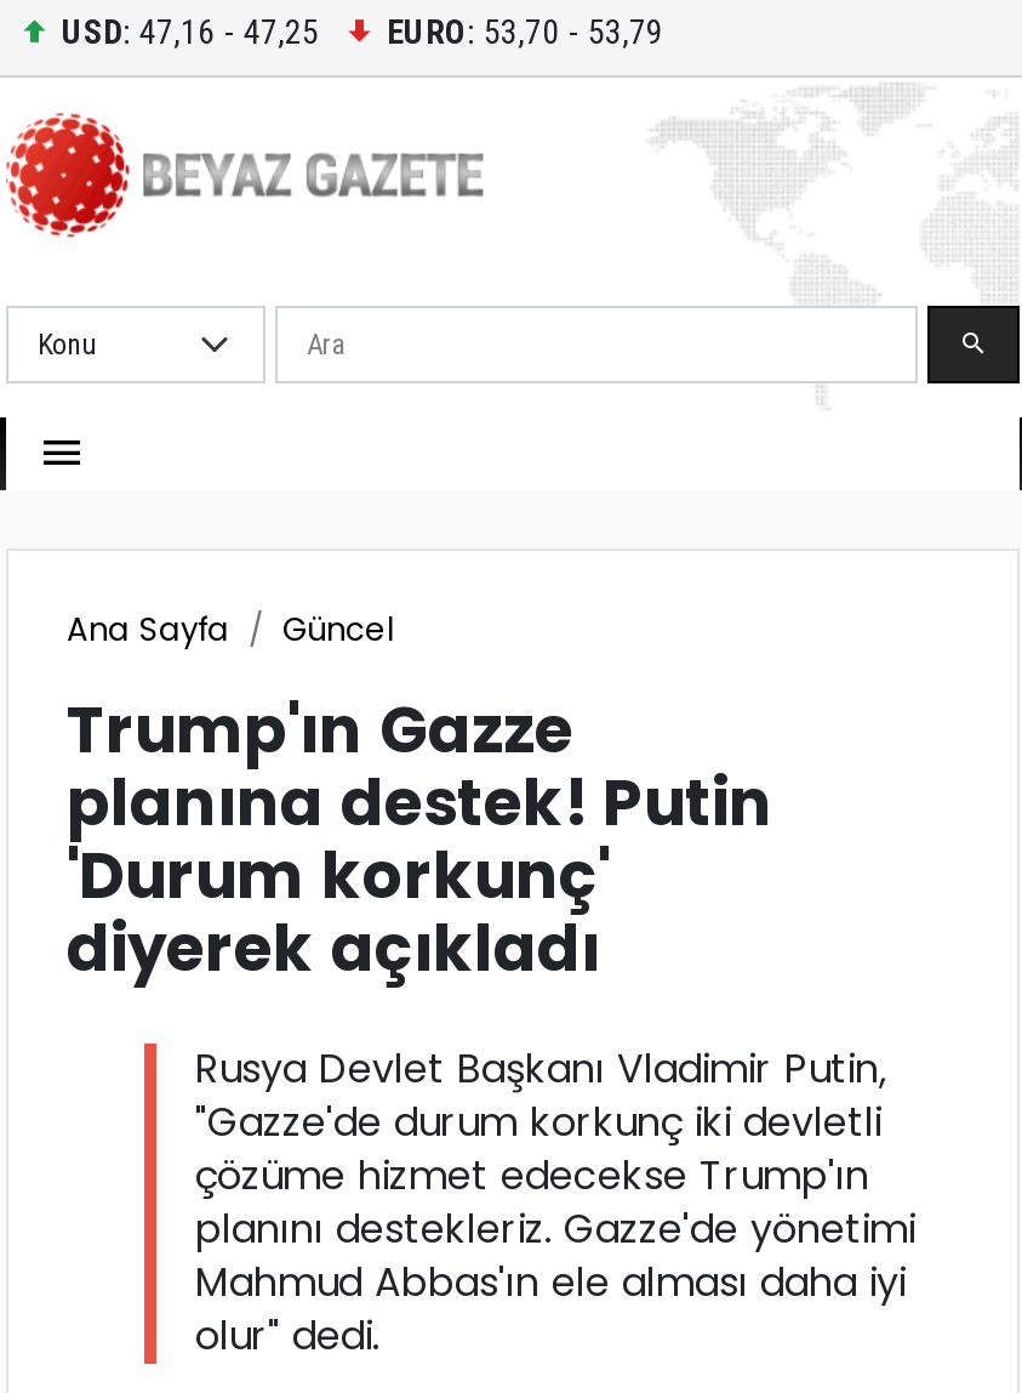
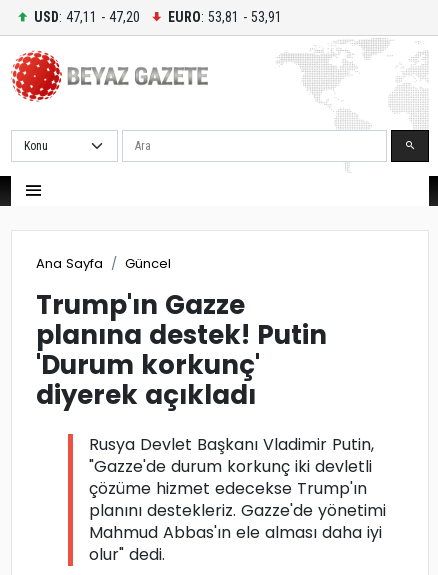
- USD: 47,16 - 47,25
+ USD: 47,11 - 47,20

- EURO: 53,70 - 53,79
+ EURO: 53,81 - 53,91
